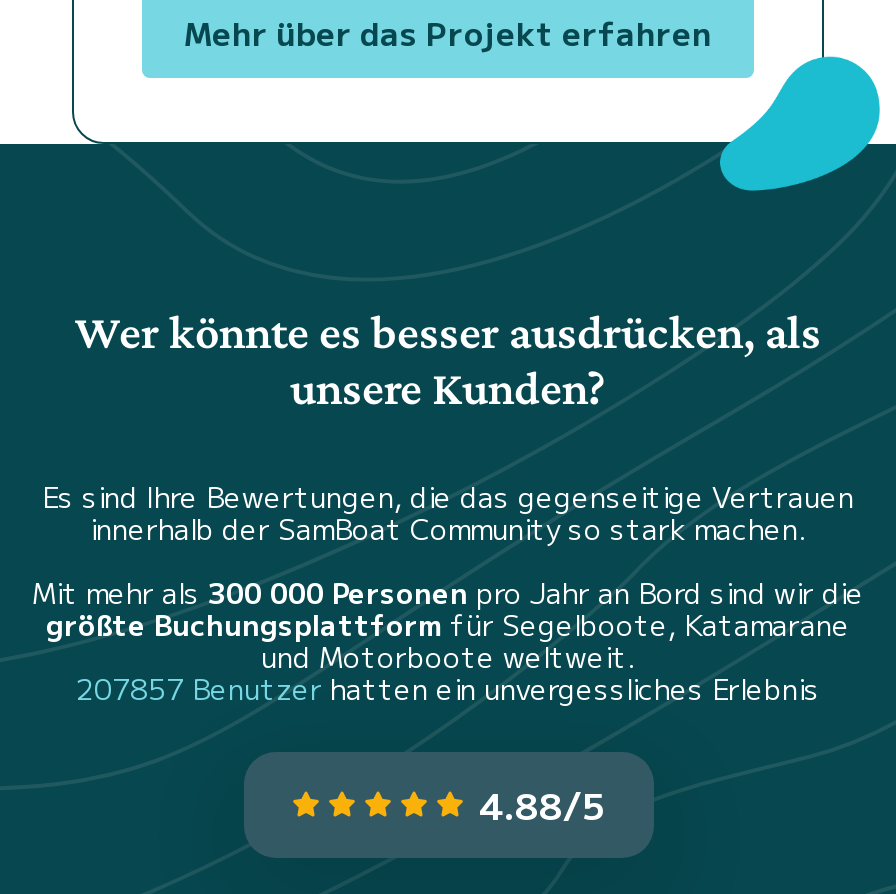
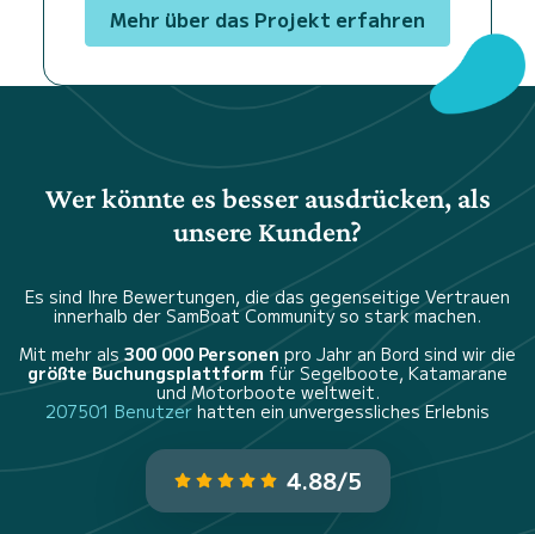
- 207857 Benutzer hatten ein unvergessliches Erlebnis
+ 207501 Benutzer hatten ein unvergessliches Erlebnis
